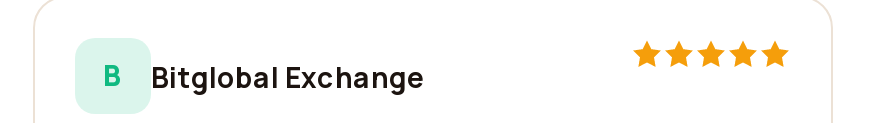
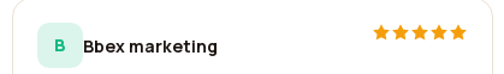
- Bitglobal Exchange
+ Bbex marketing
